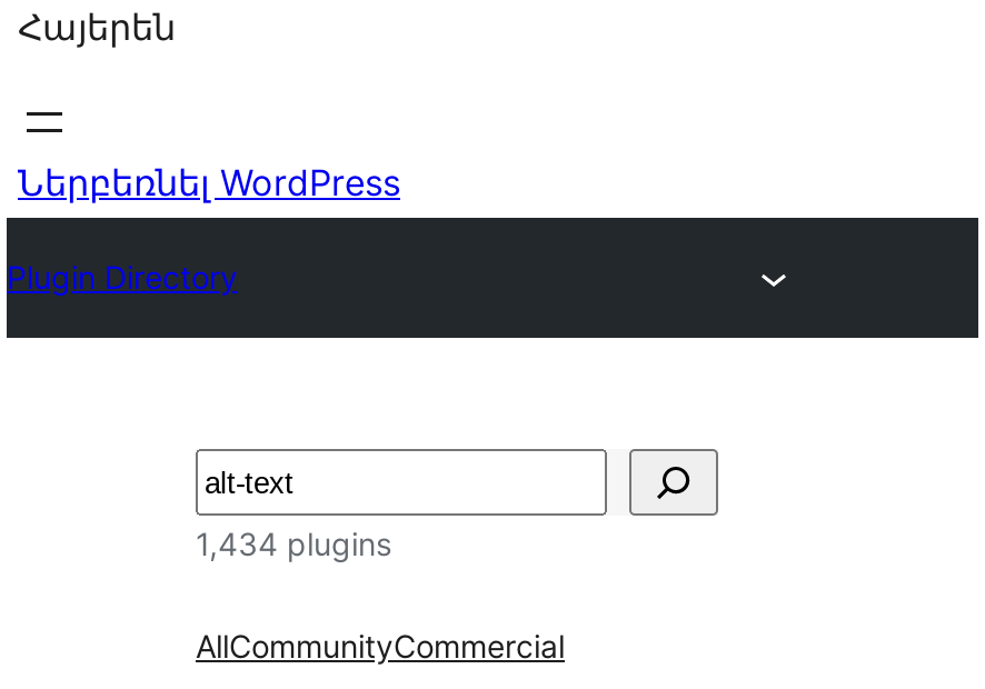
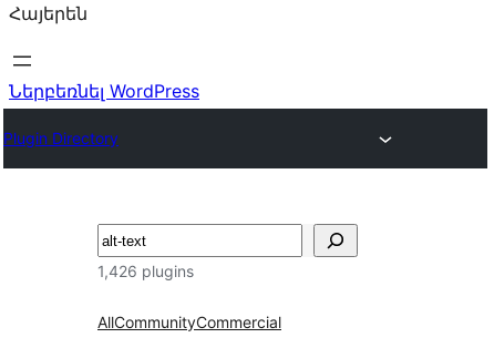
- 1,434 plugins
+ 1,426 plugins
